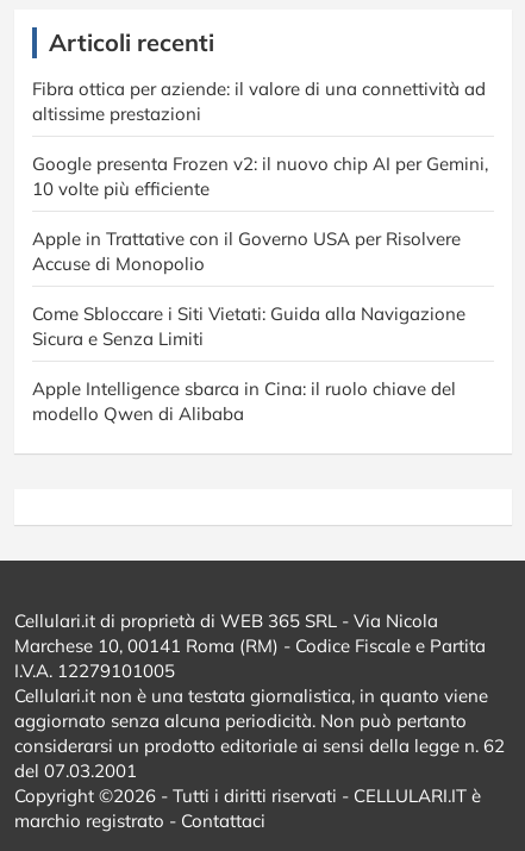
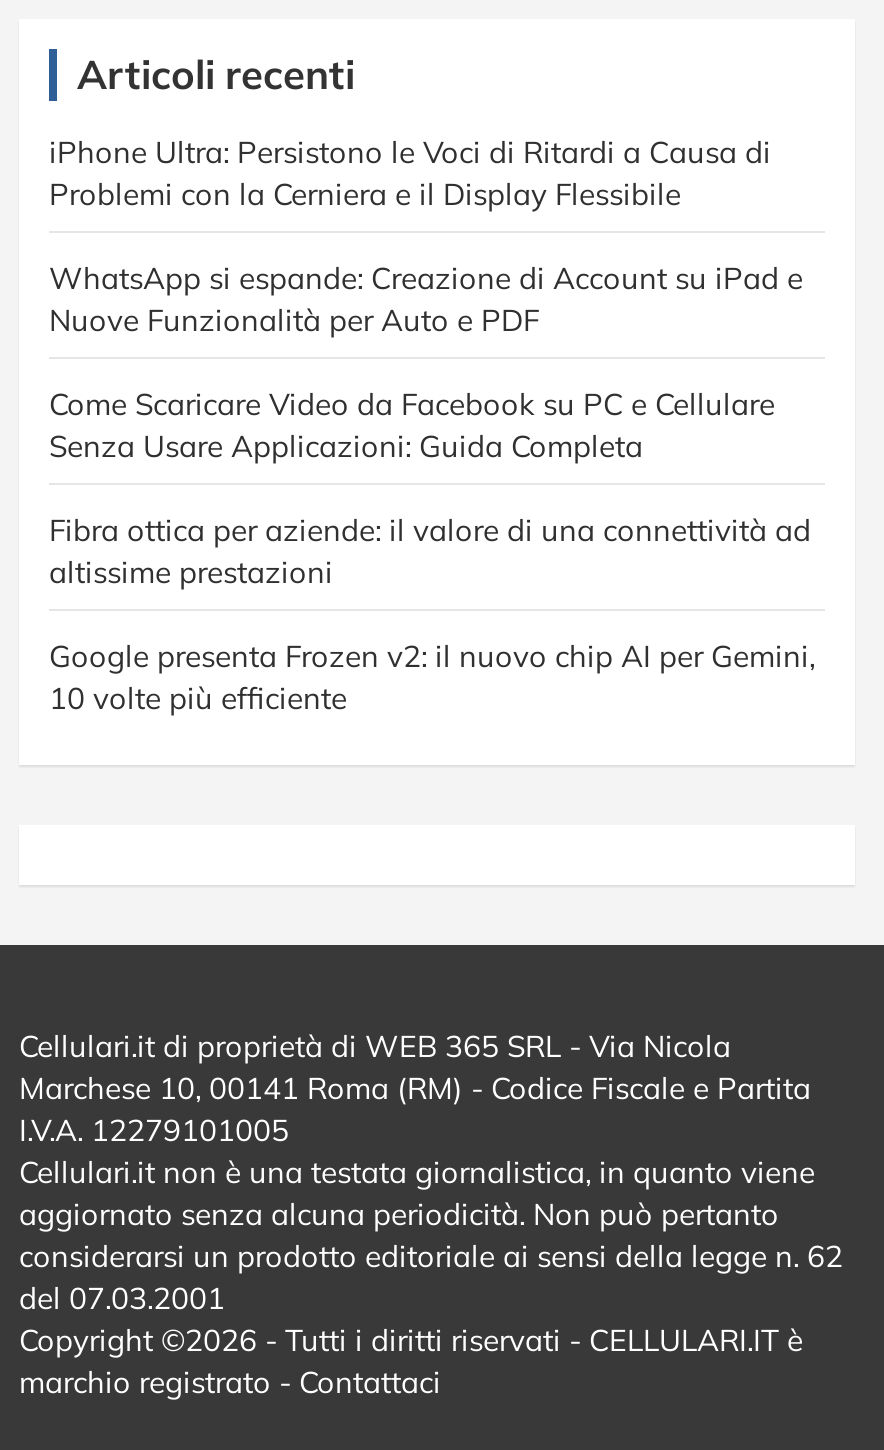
+ iPhone Ultra: Persistono le Voci di Ritardi a Causa di
+ Problemi con la Cerniera e il Display Flessibile
+ WhatsApp si espande: Creazione di Account su iPad e
+ Nuove Funzionalità per Auto e PDF
+ Come Scaricare Video da Facebook su PC e Cellulare
+ Senza Usare Applicazioni: Guida Completa

moved down: Fibra ottica per aziende: il valore di una connettività ad | altissime prestazioni | Google presenta Frozen v2: il nuovo chip AI per Gemini, | 10 volte più efficiente

- Apple in Trattative con il Governo USA per Risolvere
- Accuse di Monopolio
- Come Sbloccare i Siti Vietati: Guida alla Navigazione
- Sicura e Senza Limiti
- Apple Intelligence sbarca in Cina: il ruolo chiave del
- modello Qwen di Alibaba
